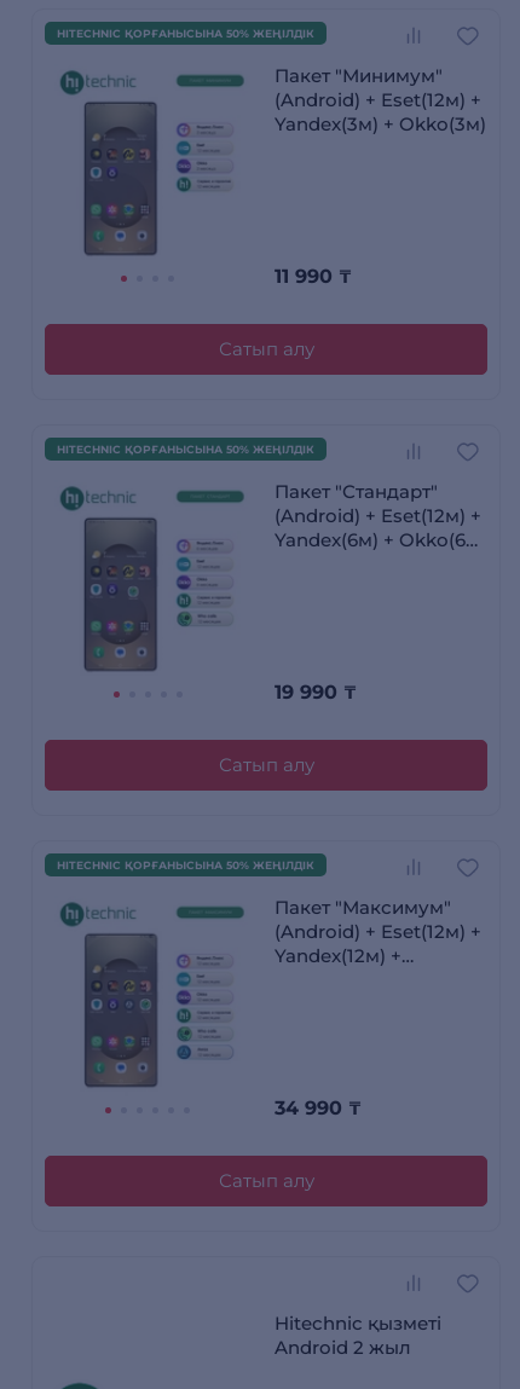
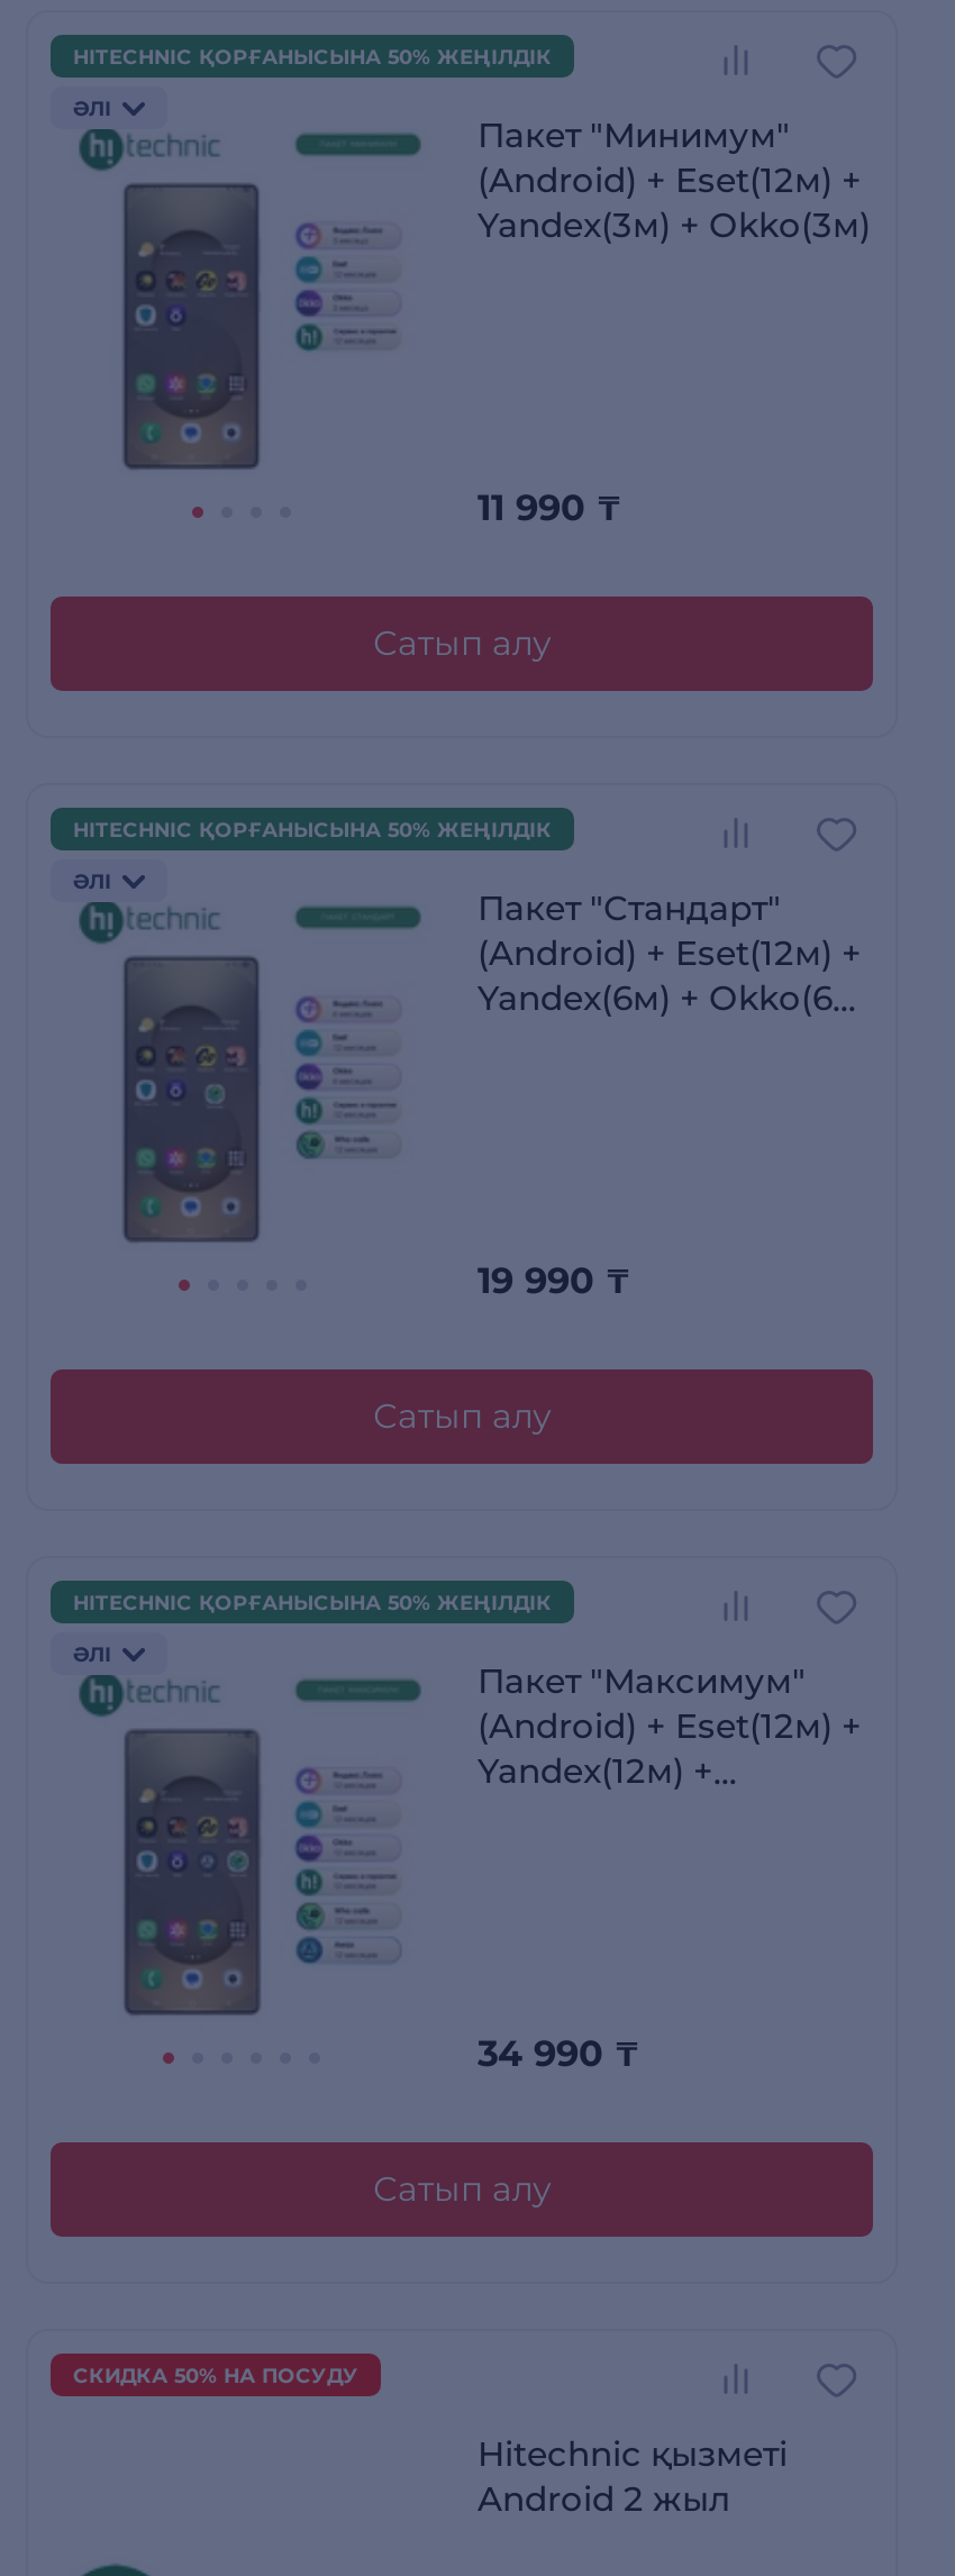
+ ӘЛІ

+ ӘЛІ

+ ӘЛІ

+ СКИДКА 50% НА ПОСУДУ
